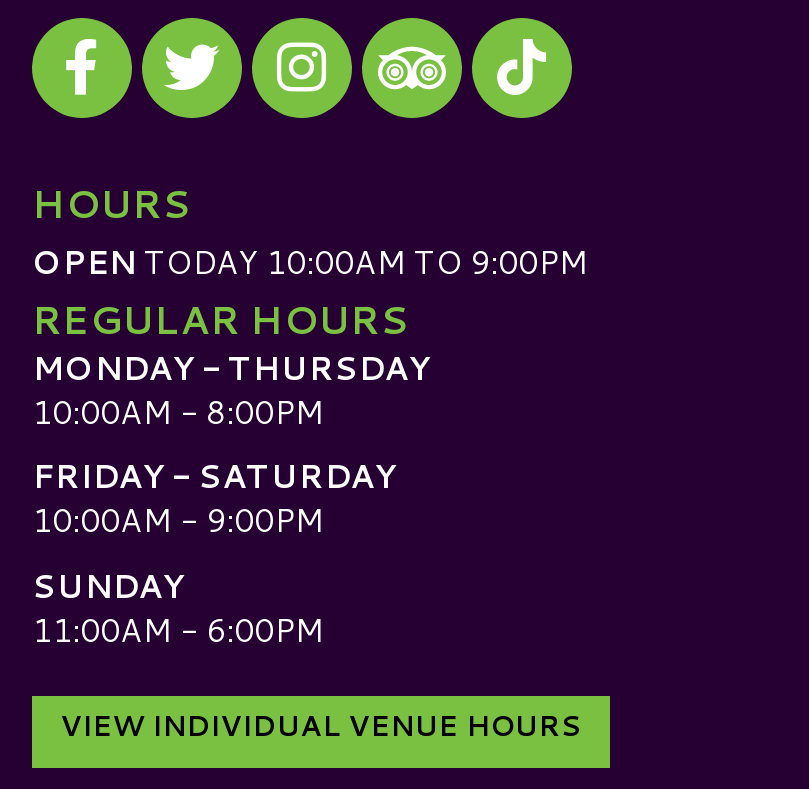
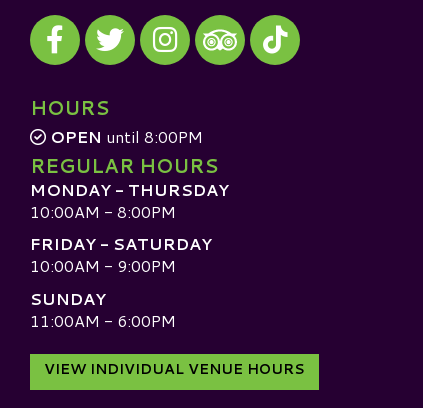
- OPEN TODAY 10:00AM TO 9:00PM
+ OPEN until 8:00PM
